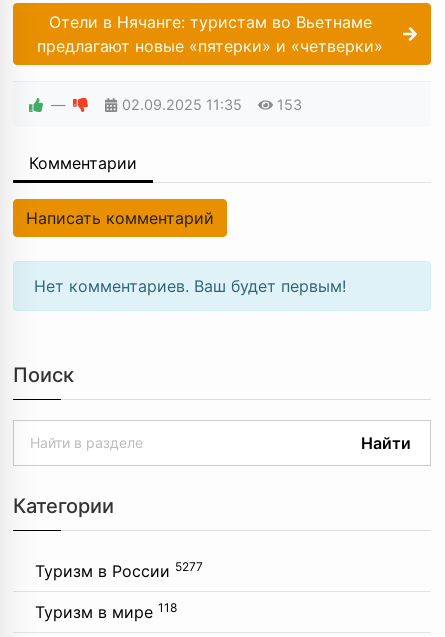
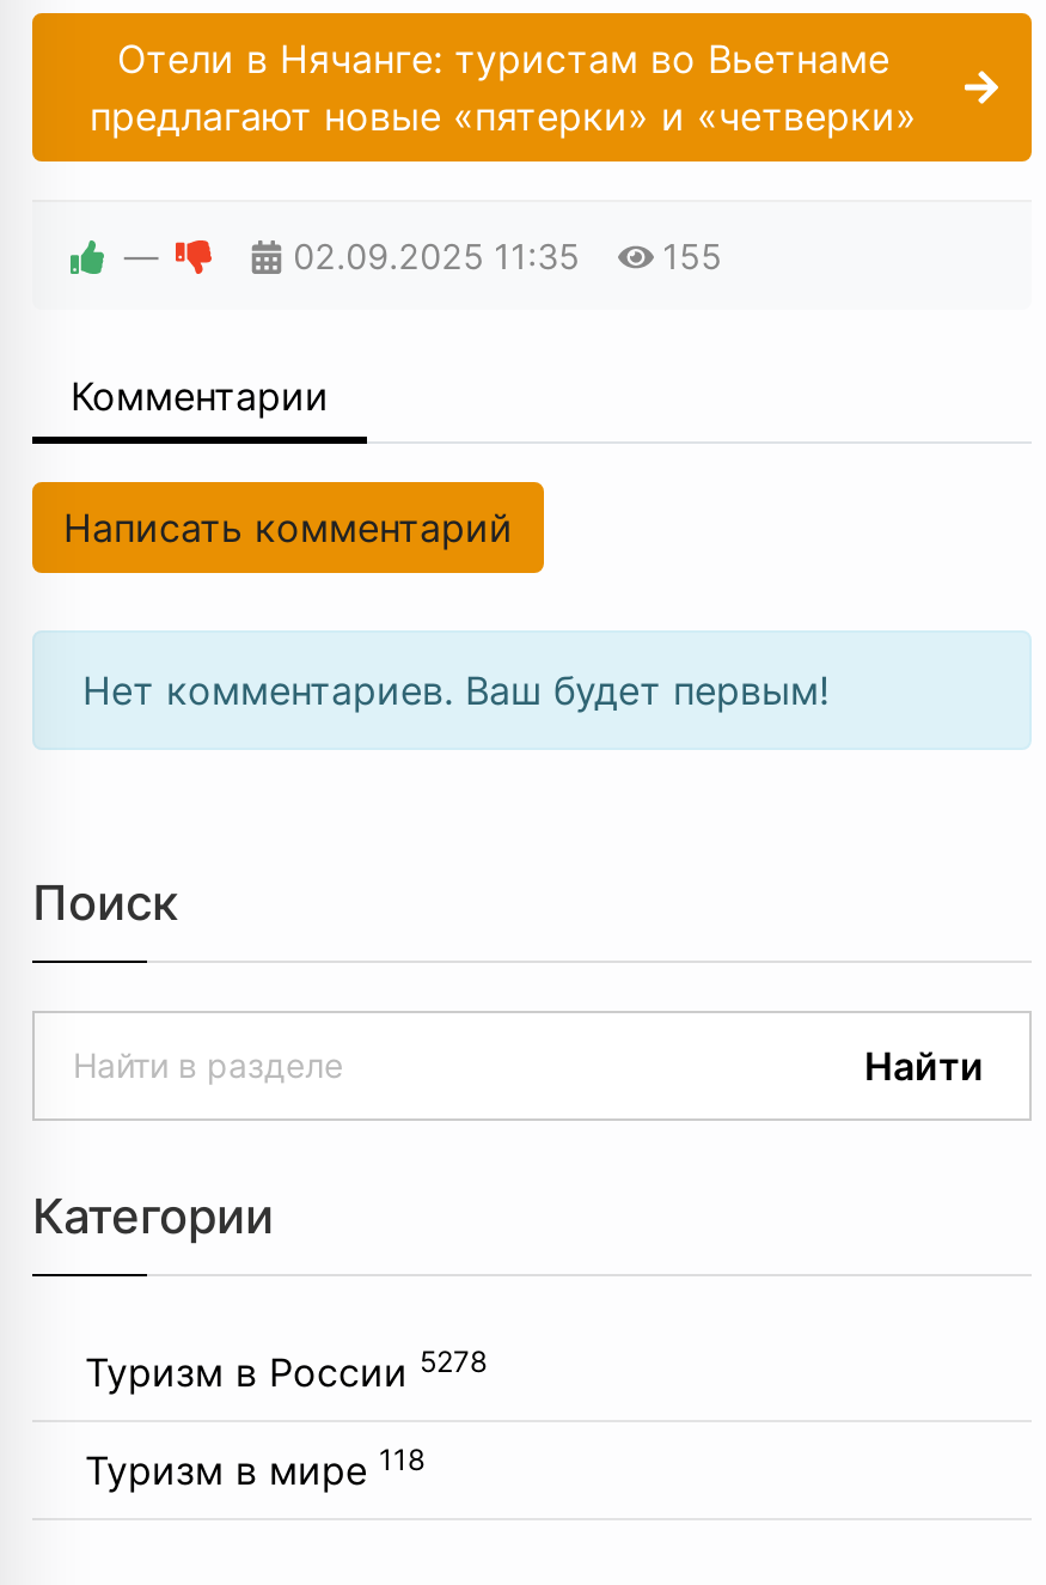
- 02.09.2025 11:35 153
+ 02.09.2025 11:35 155

- Туризм в России 5277
+ Туризм в России 5278
